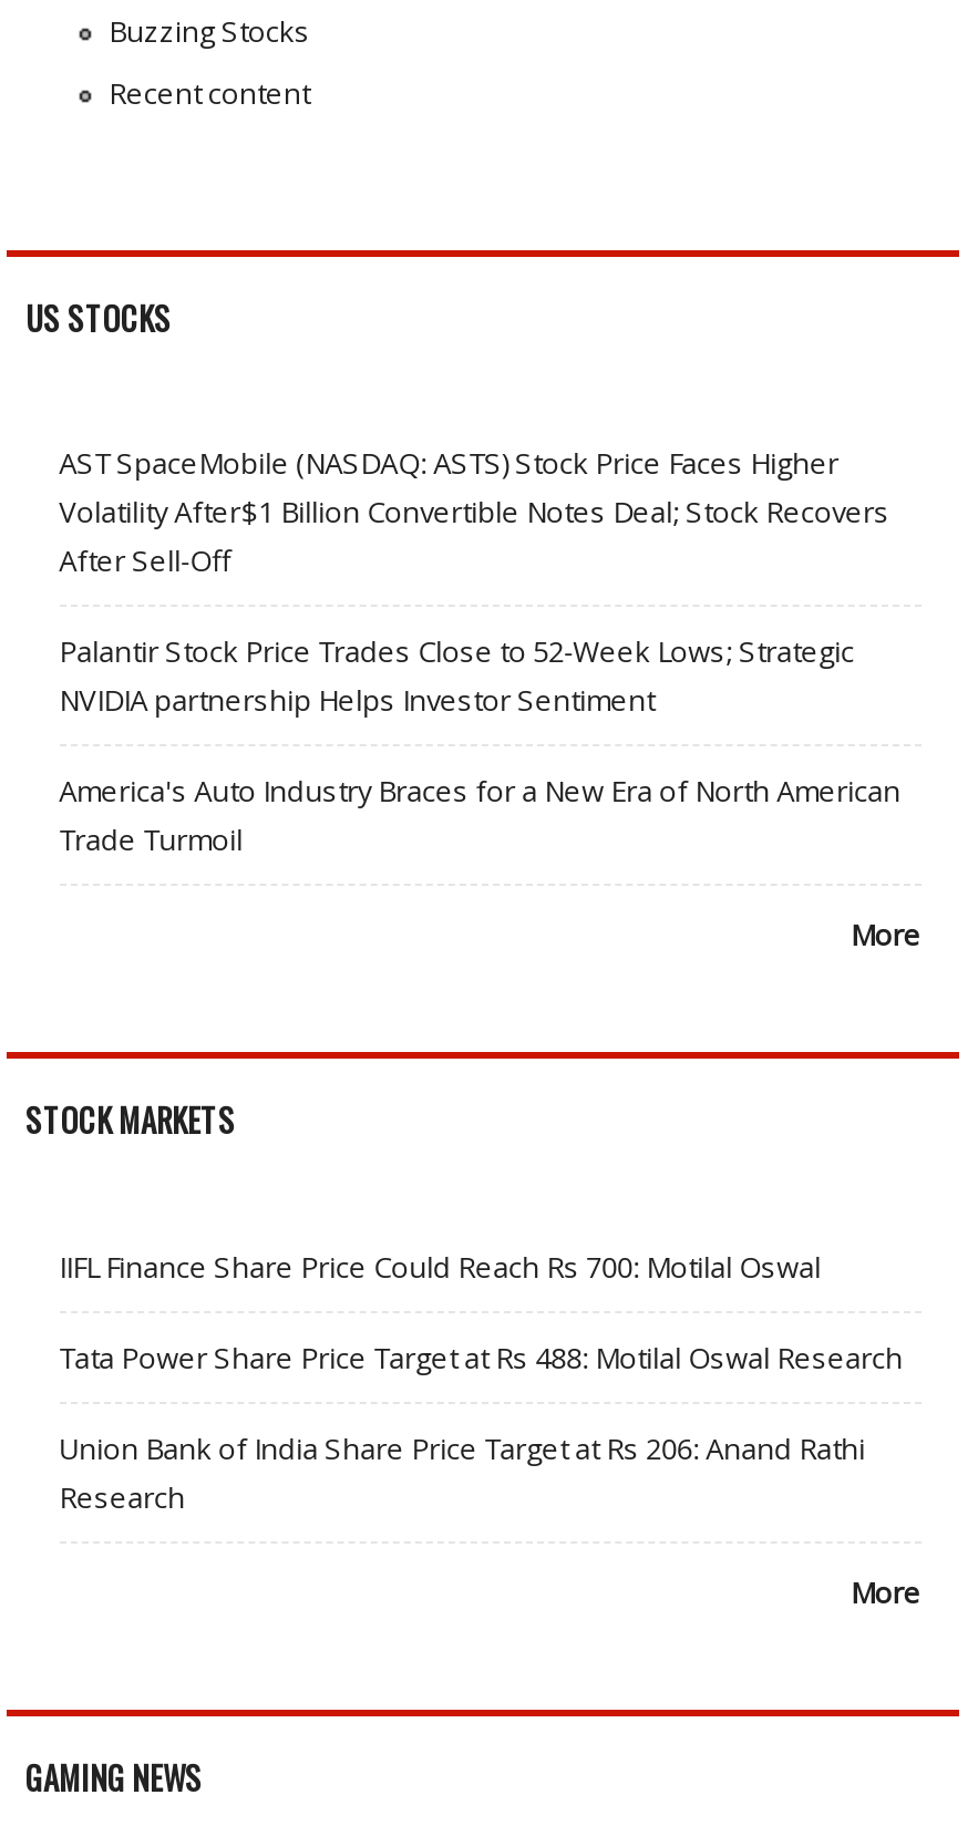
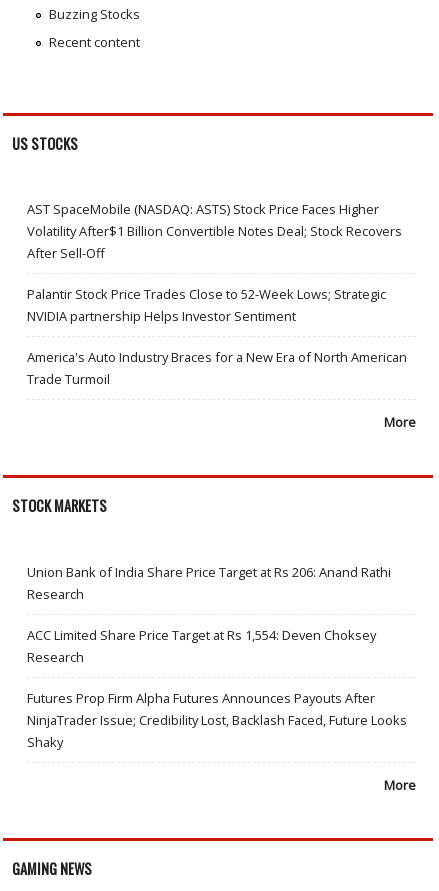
- IIFL Finance Share Price Could Reach Rs 700: Motilal Oswal
- Tata Power Share Price Target at Rs 488: Motilal Oswal Research

moved up: Union Bank of India Share Price Target at Rs 206: Anand Rathi | Research

+ ACC Limited Share Price Target at Rs 1,554: Deven Choksey
+ Research
+ Futures Prop Firm Alpha Futures Announces Payouts After
+ NinjaTrader Issue; Credibility Lost, Backlash Faced, Future Looks
+ Shaky
